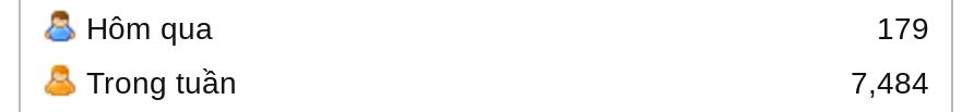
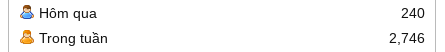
- 179
+ 240

- 7,484
+ 2,746
